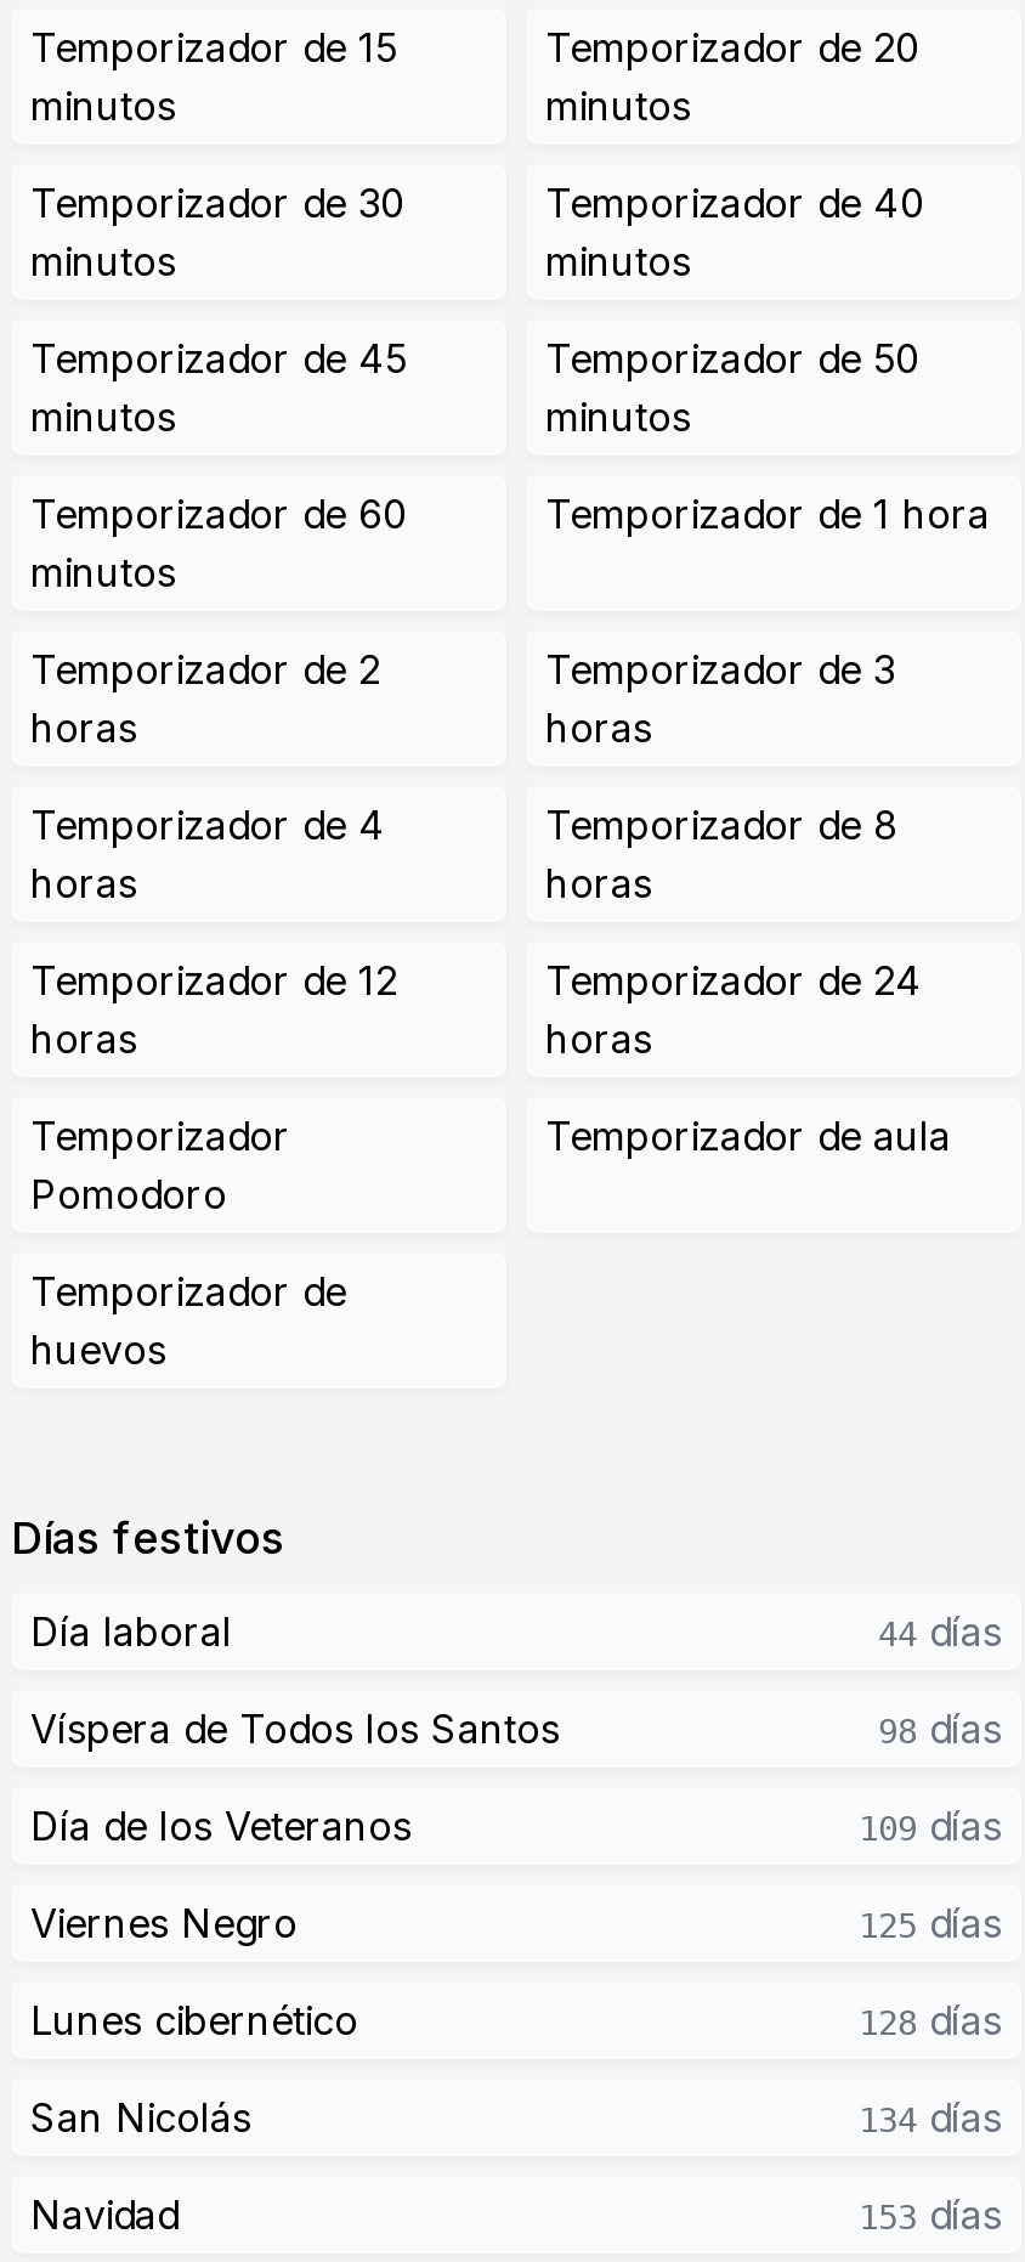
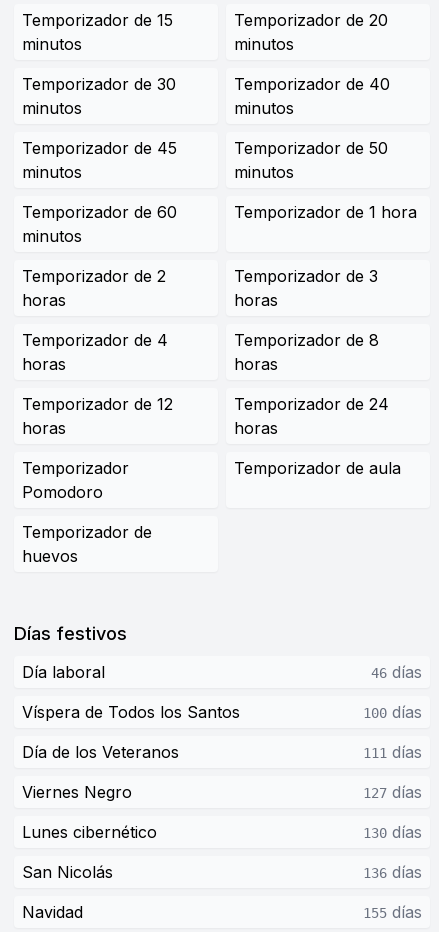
- 44 días
+ 46 días

- 98 días
+ 100 días

- 109 días
+ 111 días

- 125 días
+ 127 días

- 128 días
+ 130 días

- 134 días
+ 136 días

- 153 días
+ 155 días
